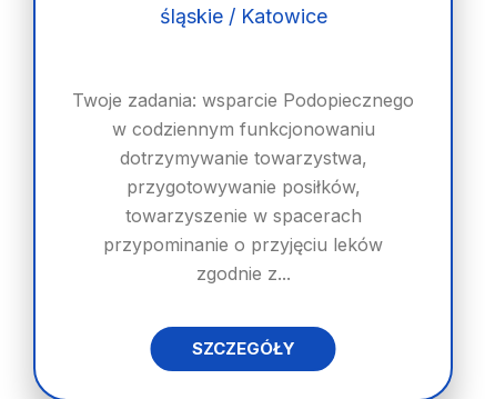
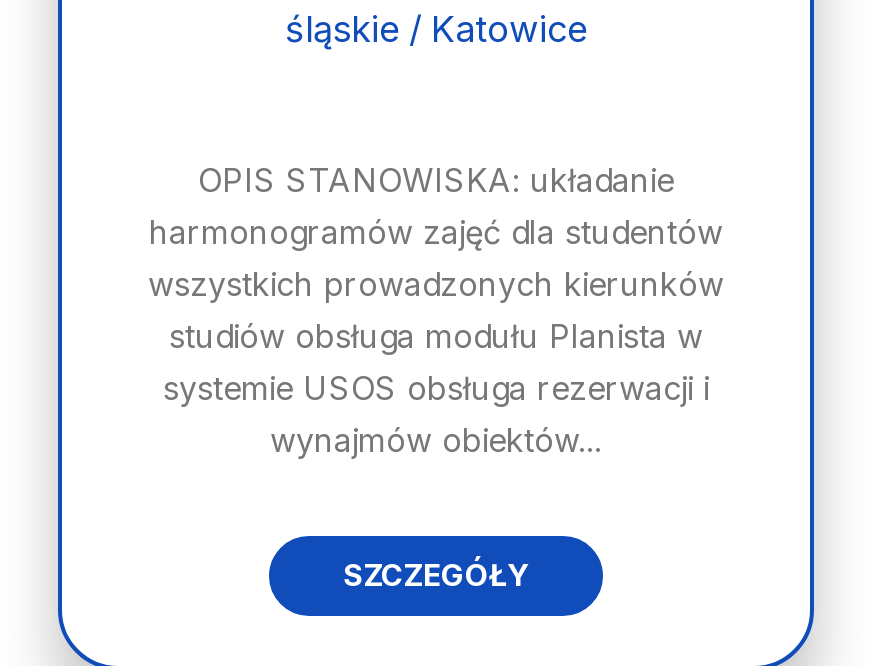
- Twoje zadania: wsparcie Podopiecznego
- w codziennym funkcjonowaniu
- dotrzymywanie towarzystwa,
- przygotowywanie posiłków,
- towarzyszenie w spacerach
- przypominanie o przyjęciu leków
- zgodnie z...
+ OPIS STANOWISKA: układanie
+ harmonogramów zajęć dla studentów
+ wszystkich prowadzonych kierunków
+ studiów obsługa modułu Planista w
+ systemie USOS obsługa rezerwacji i
+ wynajmów obiektów...
